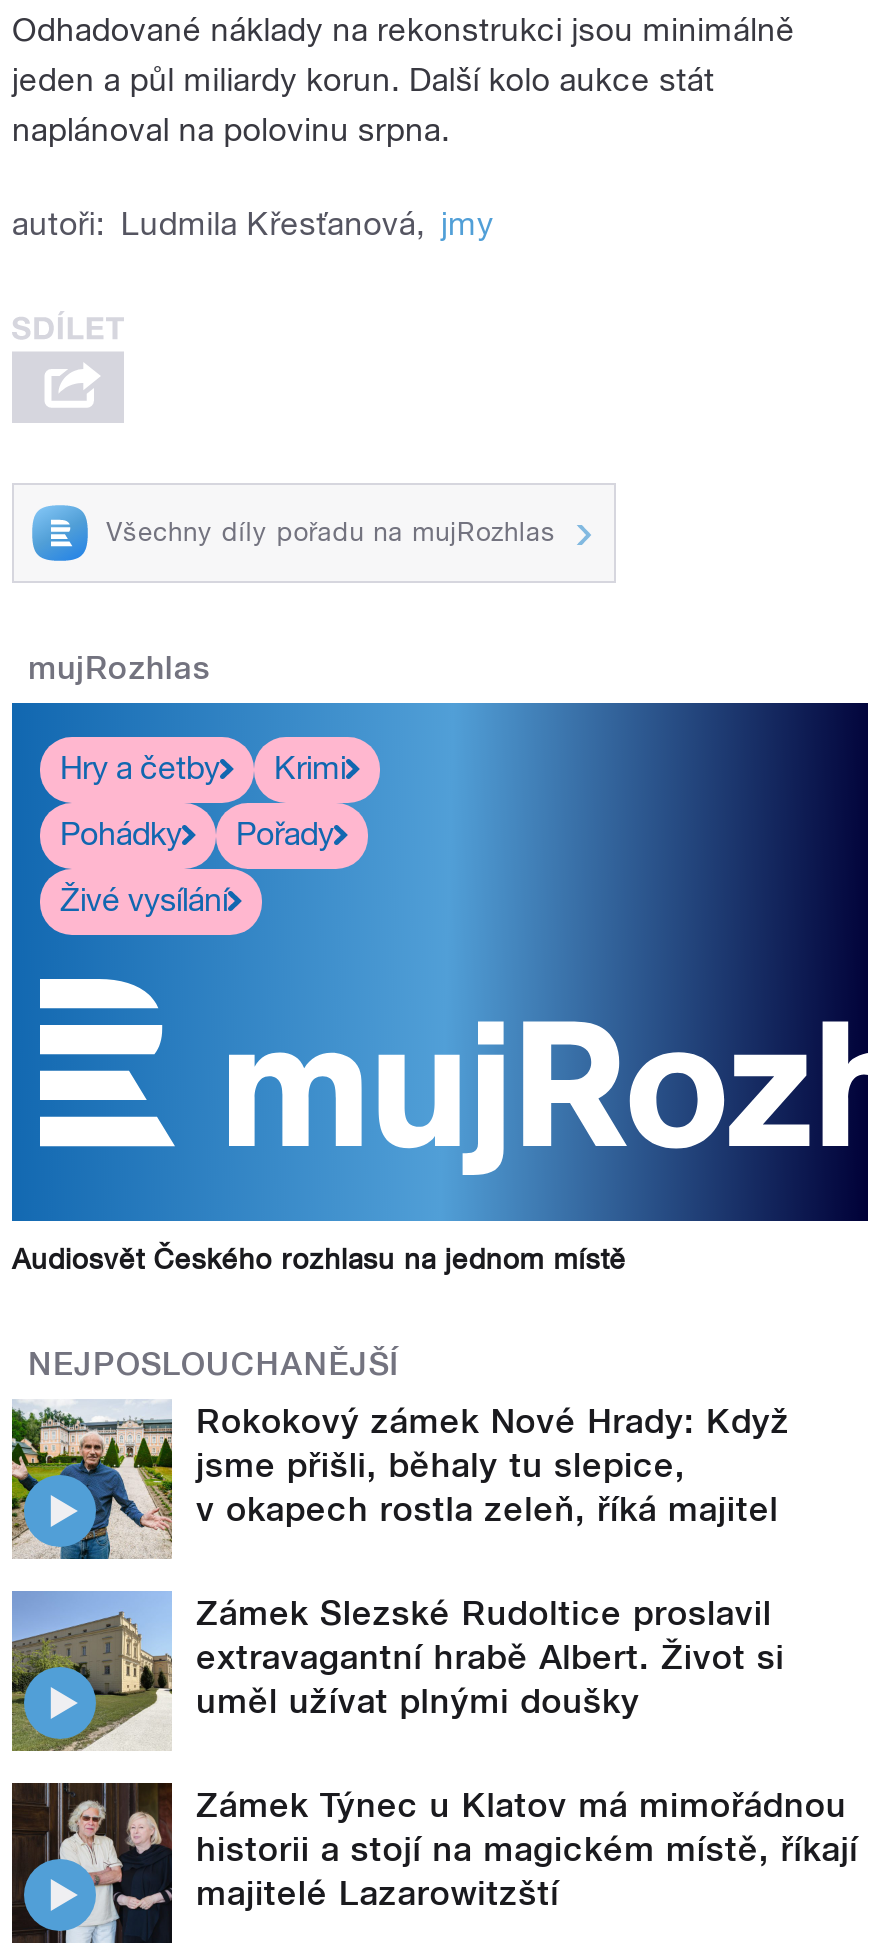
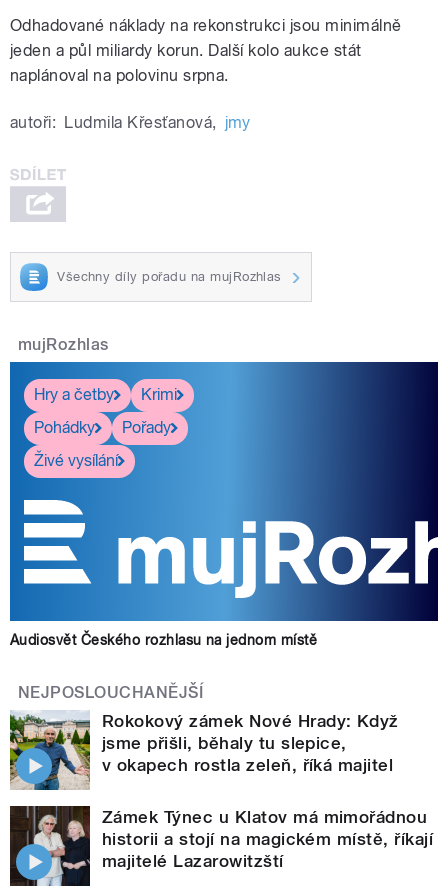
- [image]
- Zámek Slezské Rudoltice proslavil
- extravagantní hrabě Albert. Život si
- uměl užívat plnými doušky
